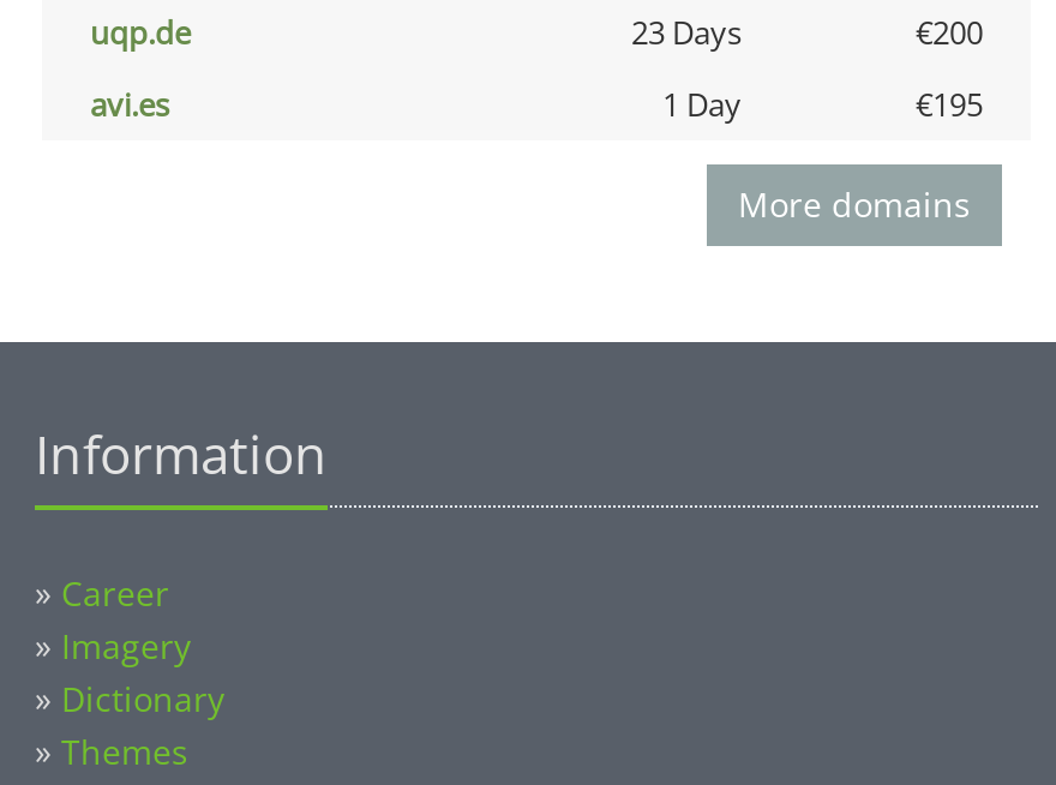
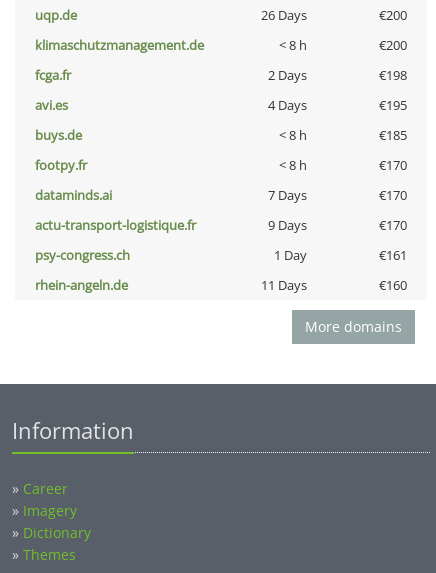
- 23 Days
+ 26 Days

+ klimaschutzmanagement.de
+ < 8 h
+ €200
+ fcga.fr
+ 2 Days
+ €198

- 1 Day
+ 4 Days

+ buys.de
+ < 8 h
+ €185
+ footpy.fr
+ < 8 h
+ €170
+ dataminds.ai
+ 7 Days
+ €170
+ actu-transport-logistique.fr
+ 9 Days
+ €170
+ psy-congress.ch
+ 1 Day
+ €161
+ rhein-angeln.de
+ 11 Days
+ €160
